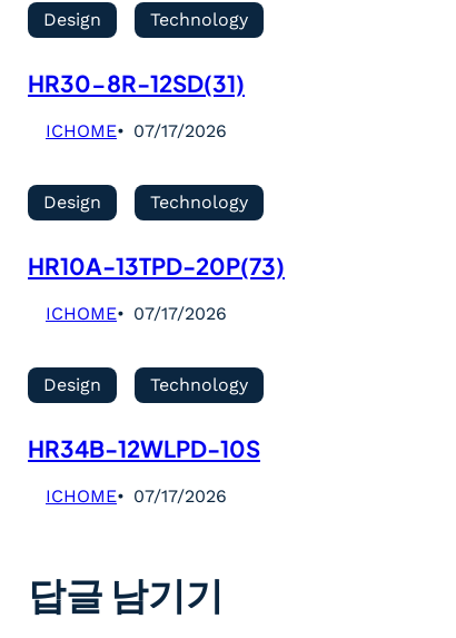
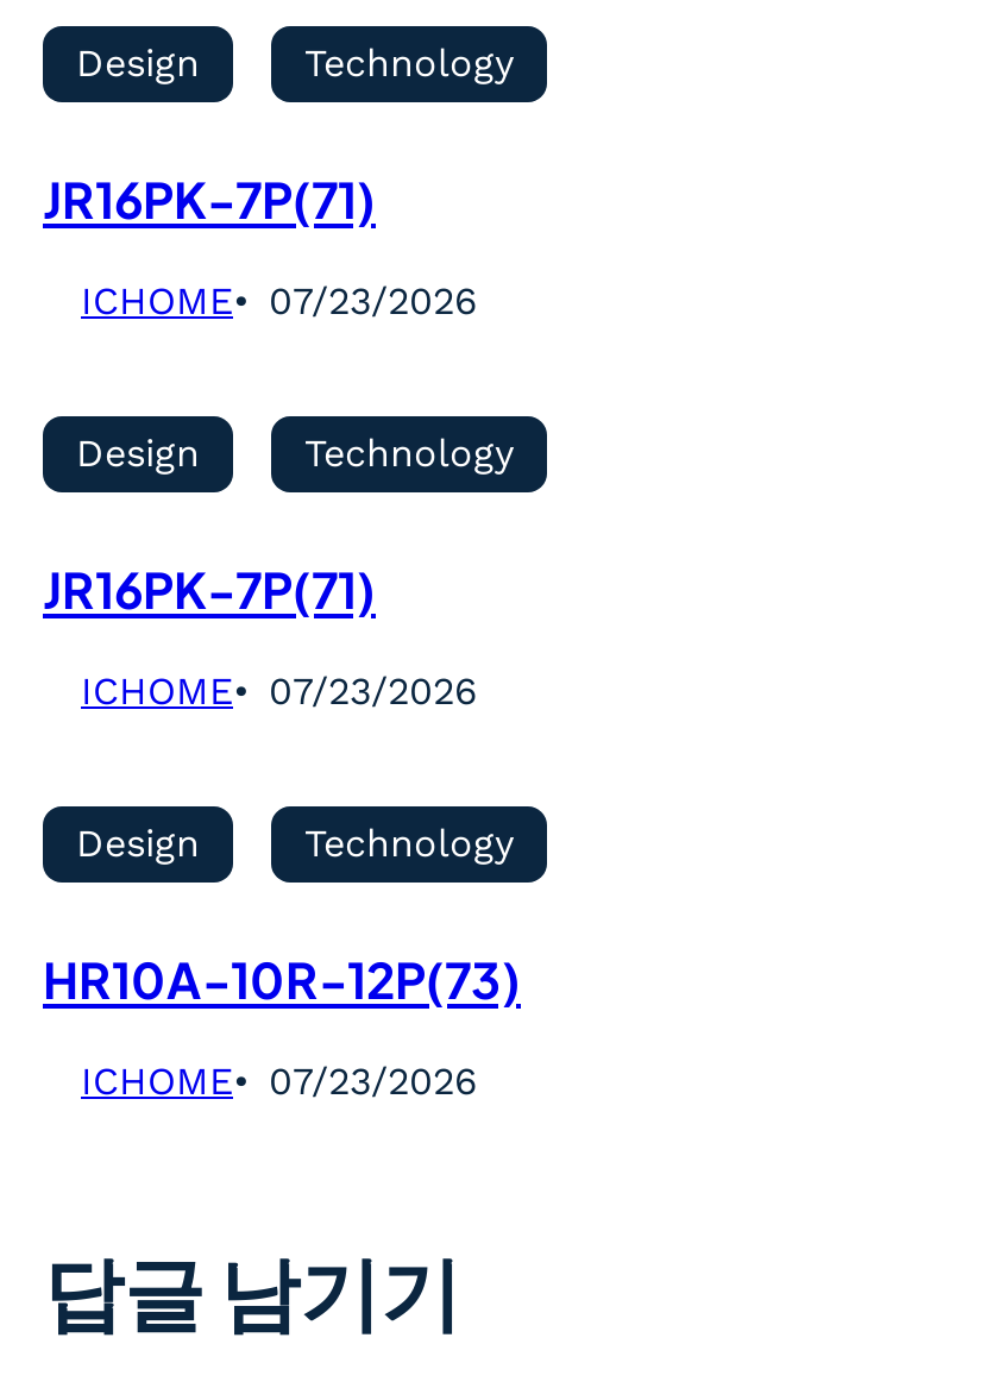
- HR30-8R-12SD(31)
+ JR16PK-7P(71)

- ICHOME 07/17/2026
+ ICHOME 07/23/2026

- HR10A-13TPD-20P(73)
+ JR16PK-7P(71)

- ICHOME 07/17/2026
+ ICHOME 07/23/2026

- HR34B-12WLPD-10S
+ HR10A-10R-12P(73)

- ICHOME 07/17/2026
+ ICHOME 07/23/2026
